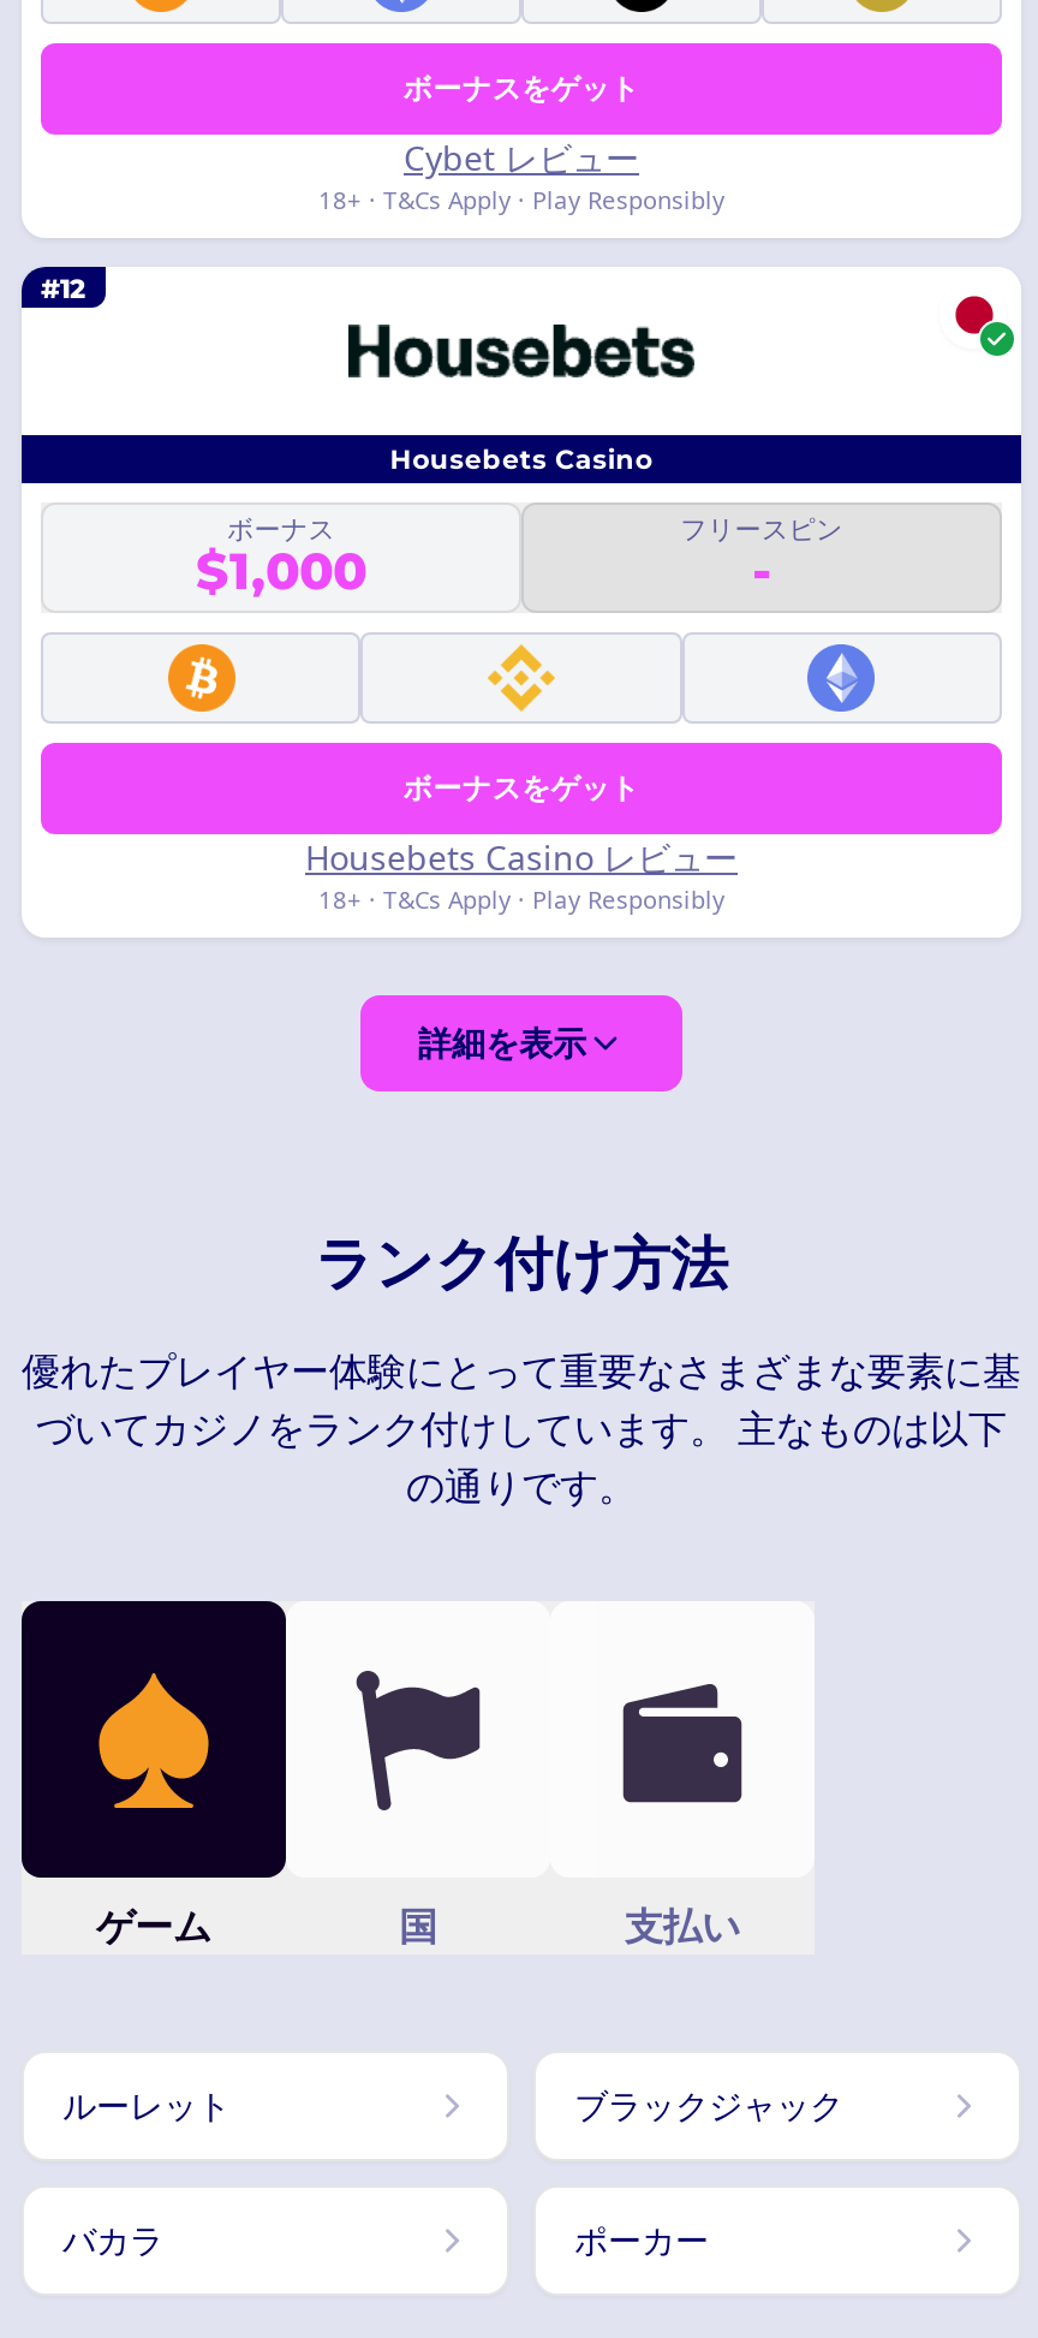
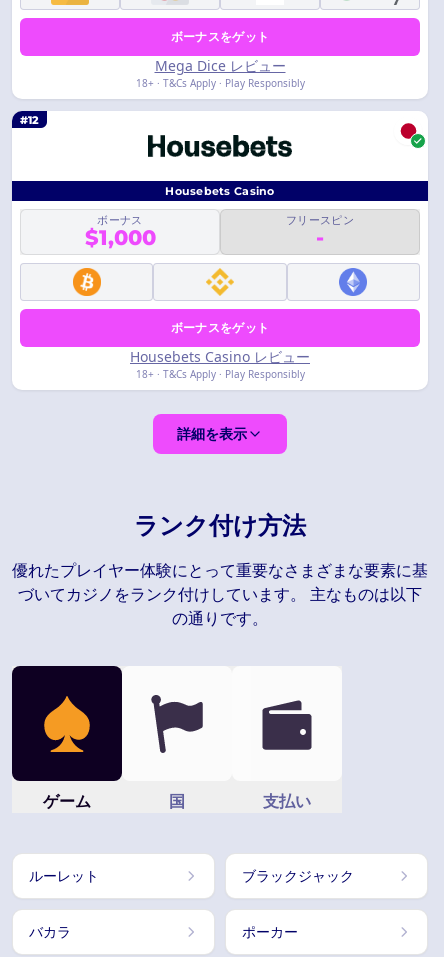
- Cybet レビュー
+ Mega Dice レビュー
